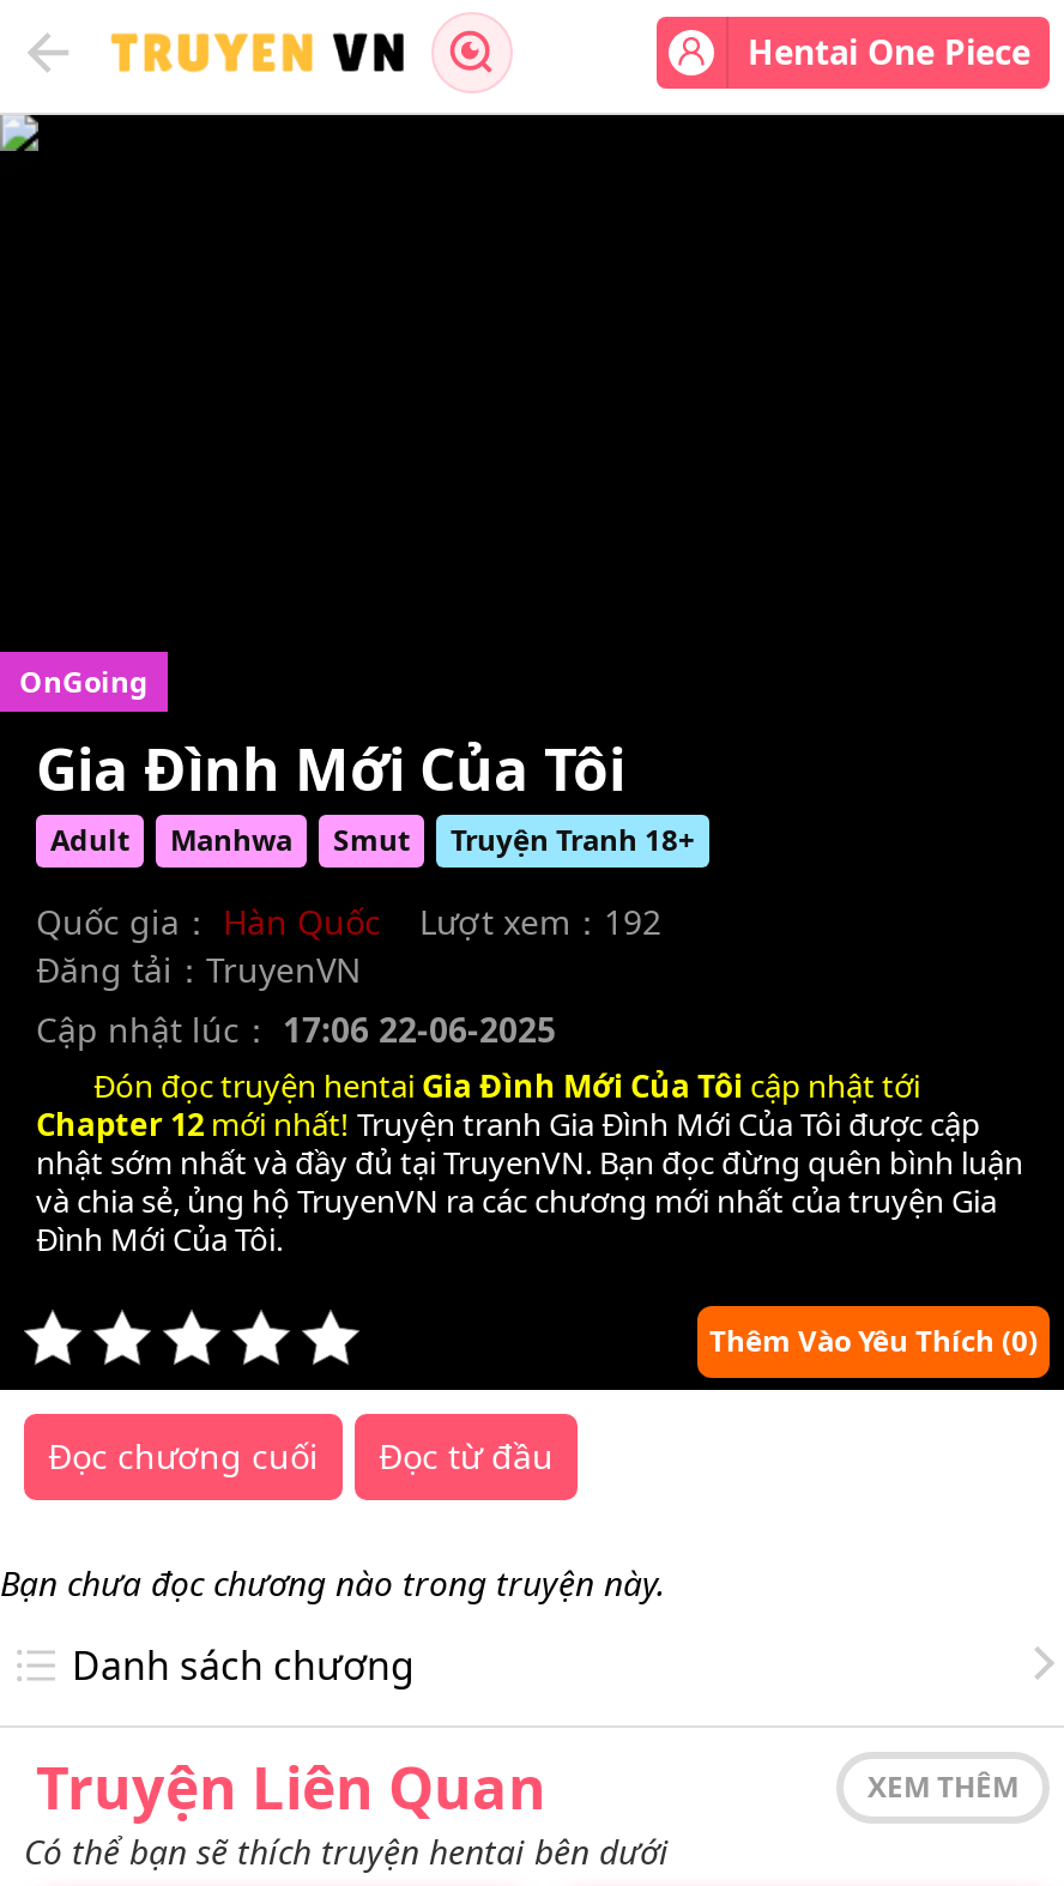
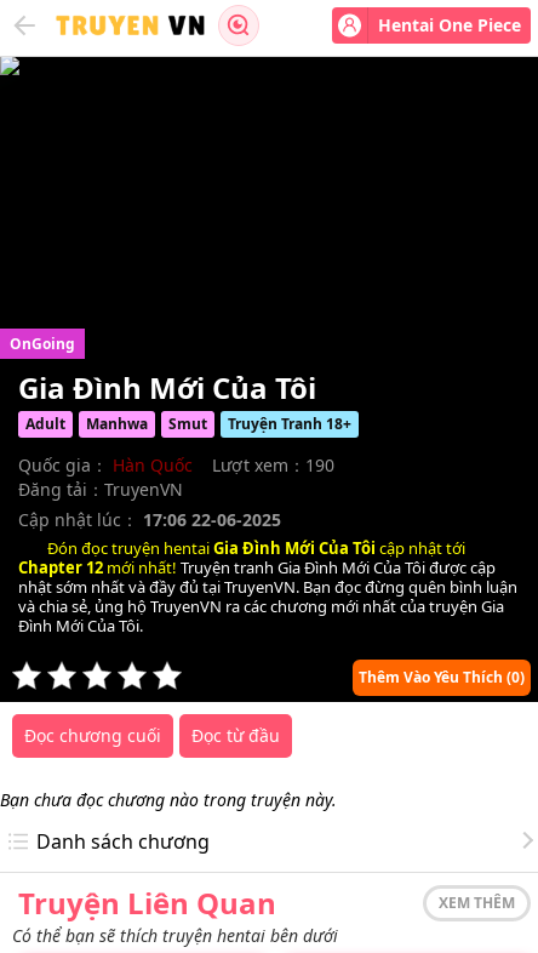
- Lượt xem：192
+ Lượt xem：190
